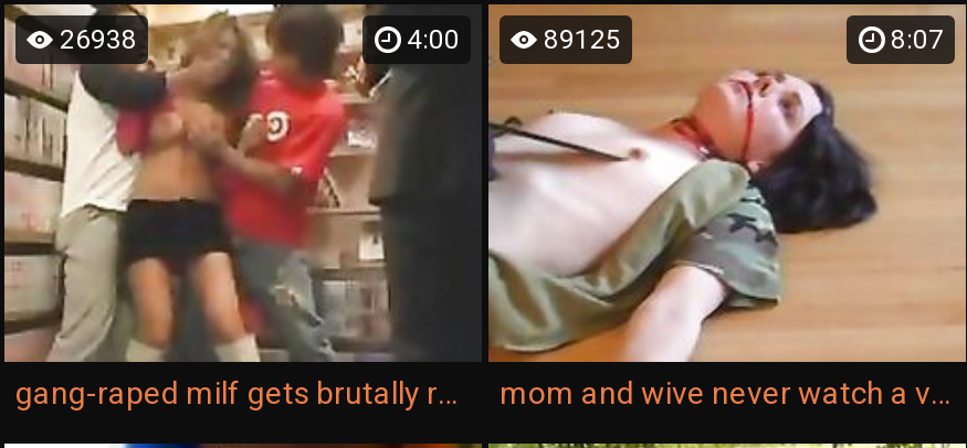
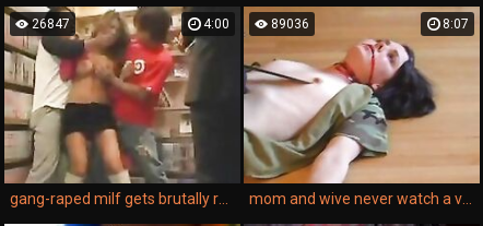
- 26938
+ 26847

- 89125
+ 89036
